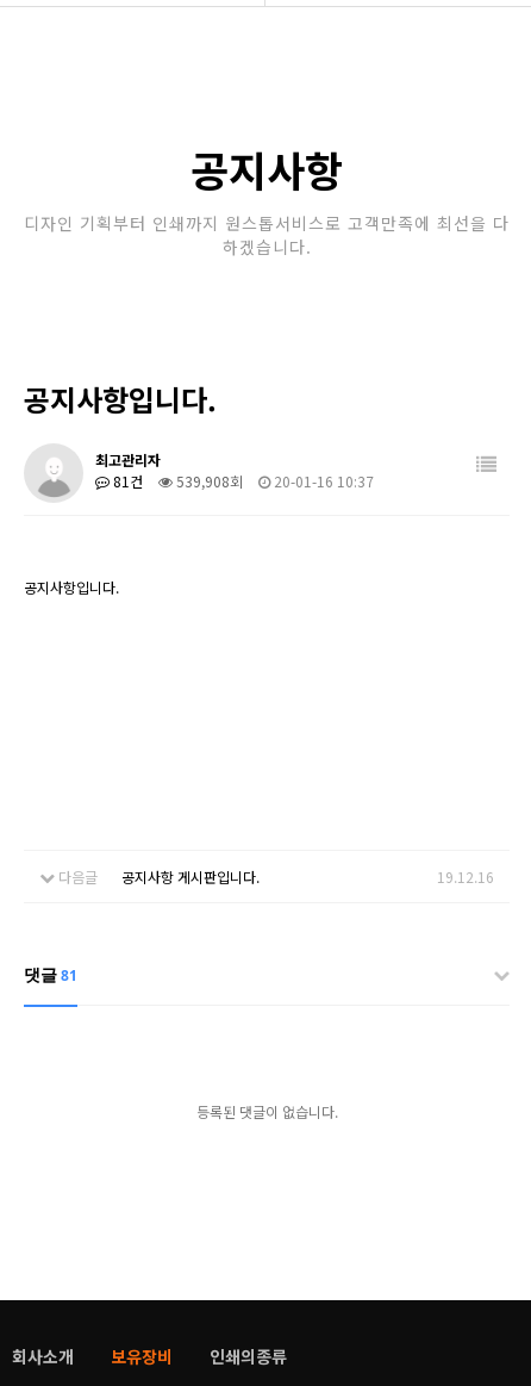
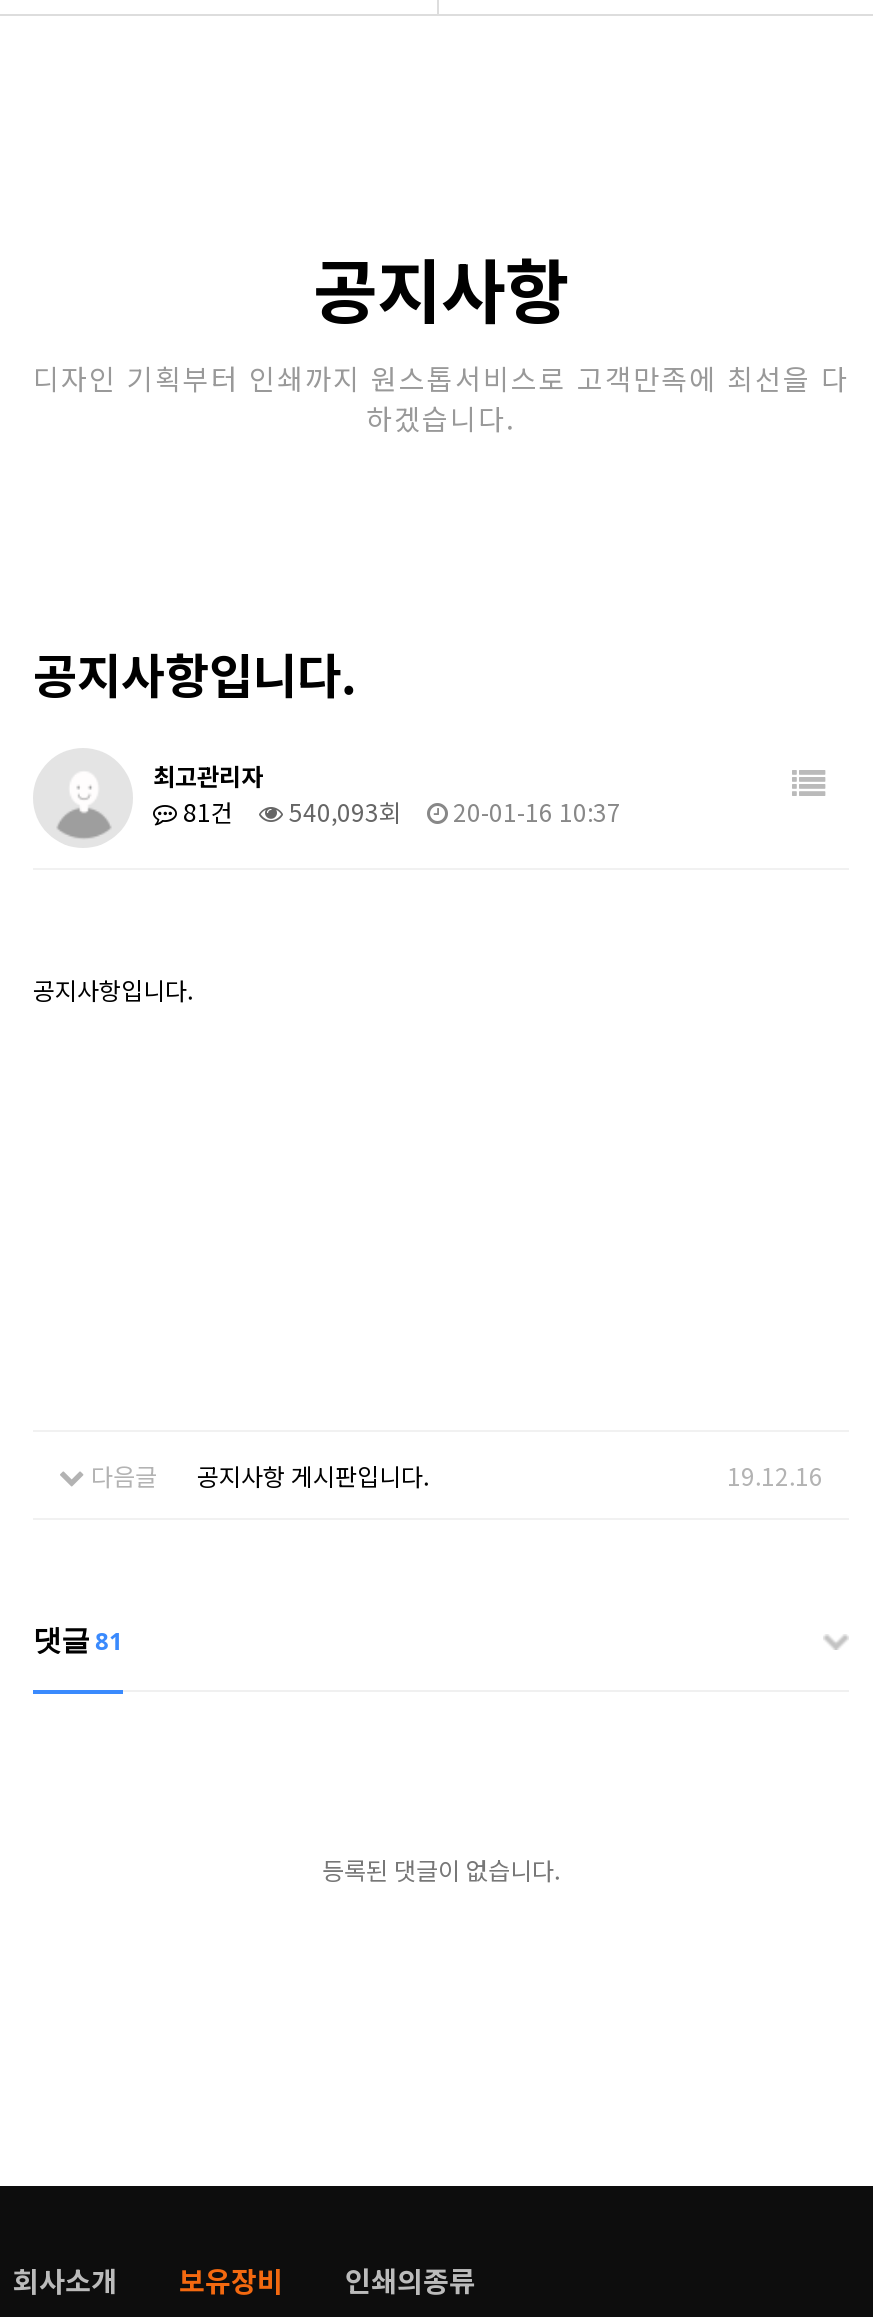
- 81건 539,908회 20-01-16 10:37
+ 81건 540,093회 20-01-16 10:37
